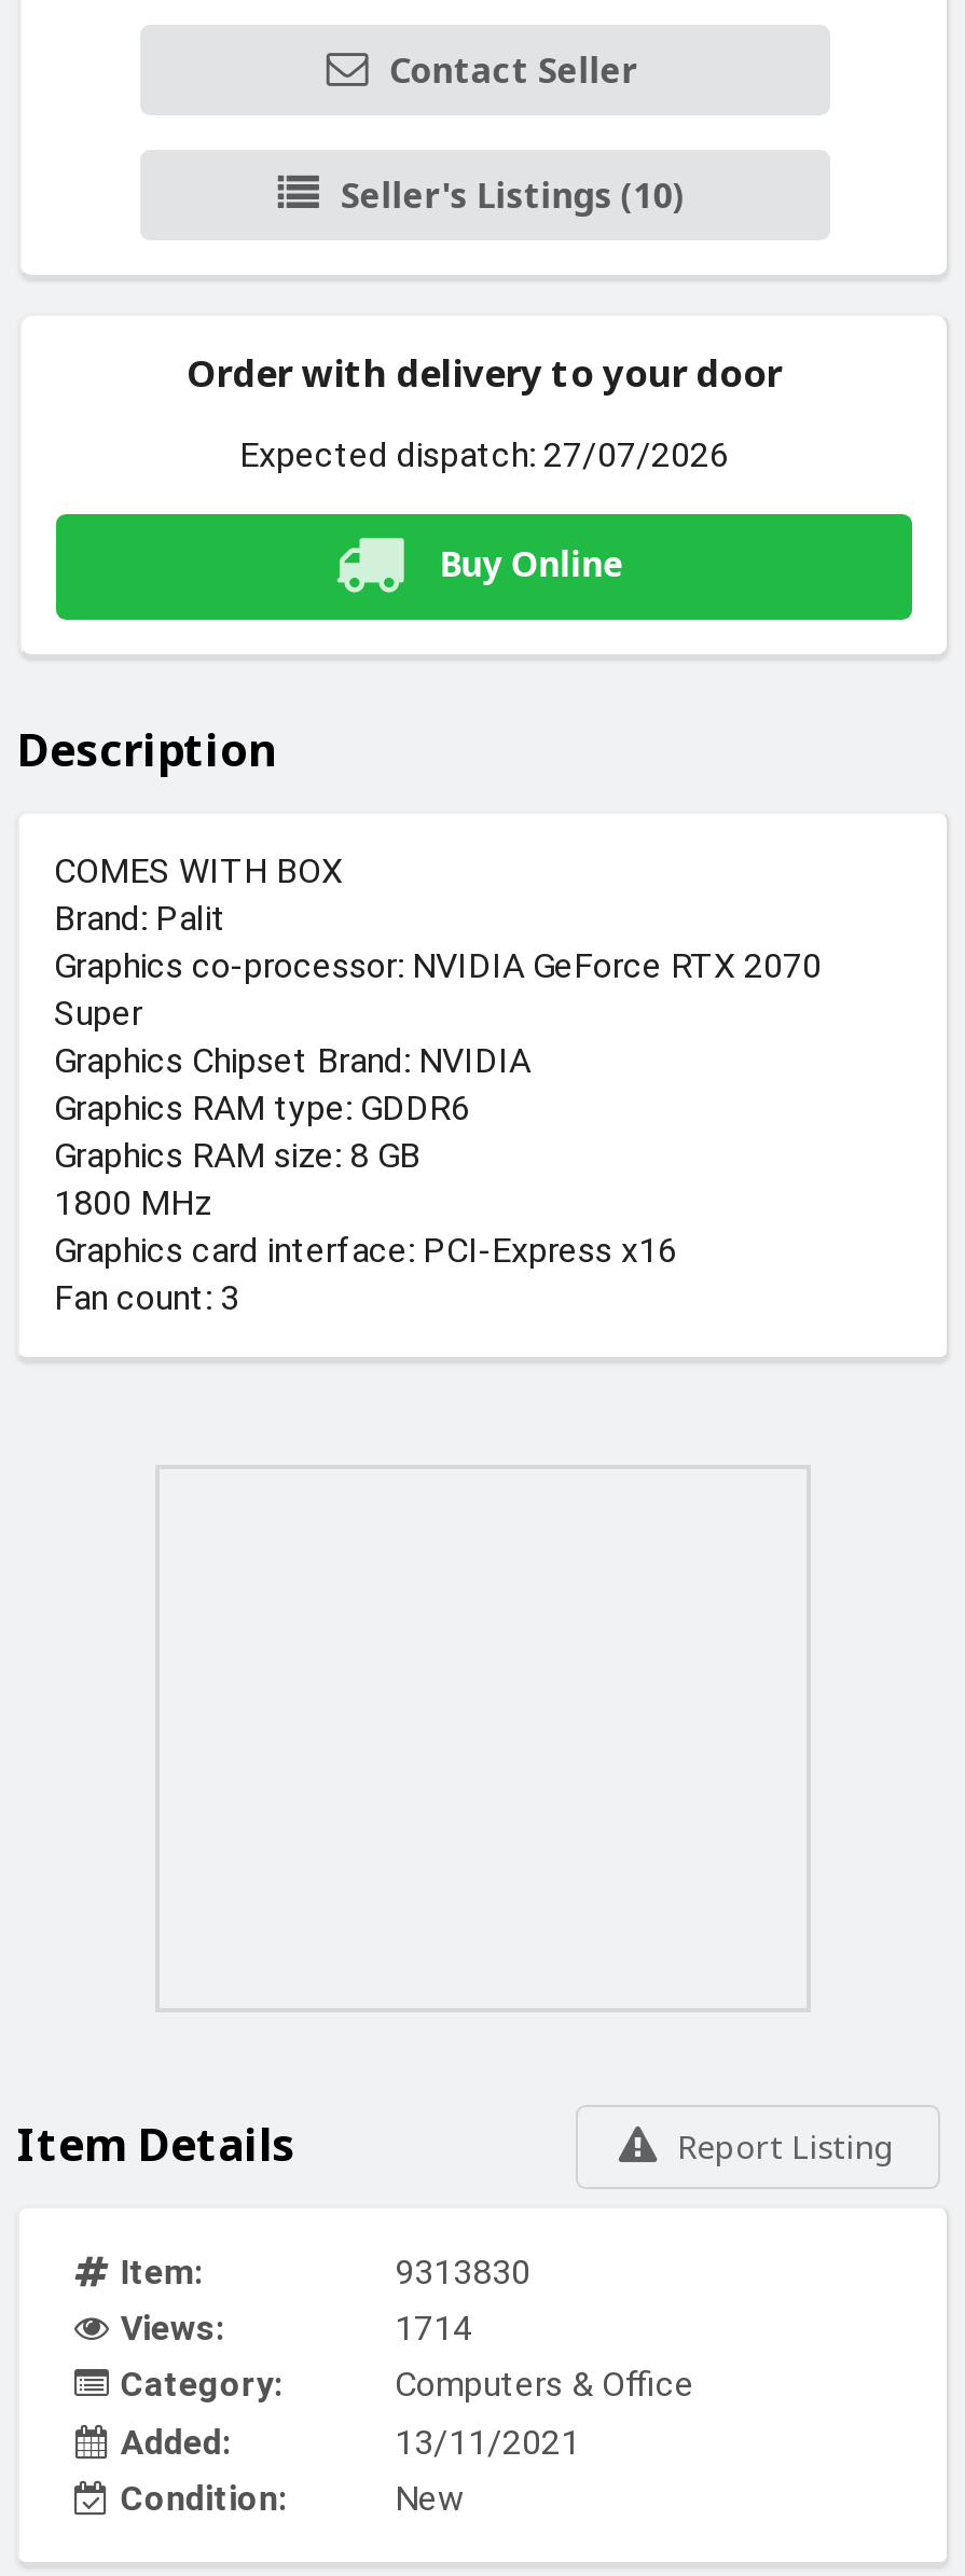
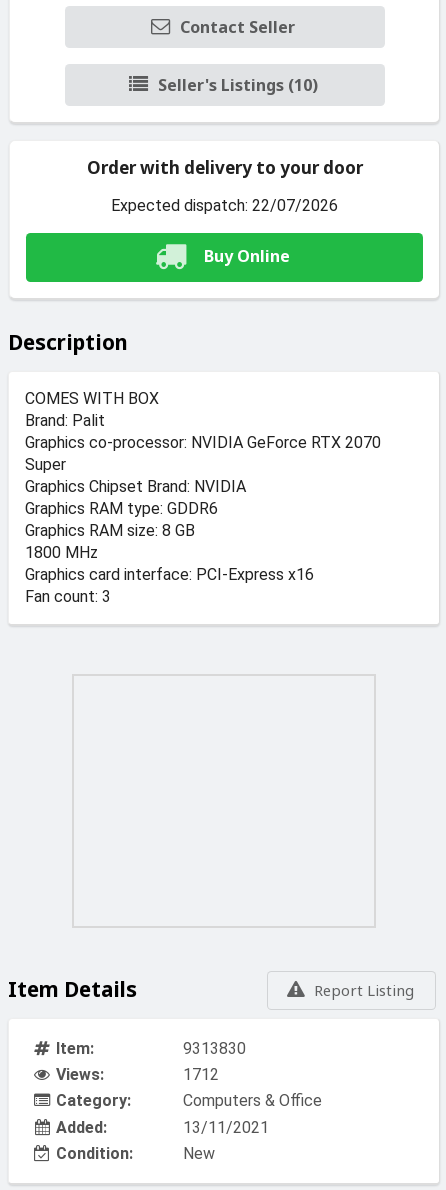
- Expected dispatch: 27/07/2026
+ Expected dispatch: 22/07/2026

- 1714
+ 1712
